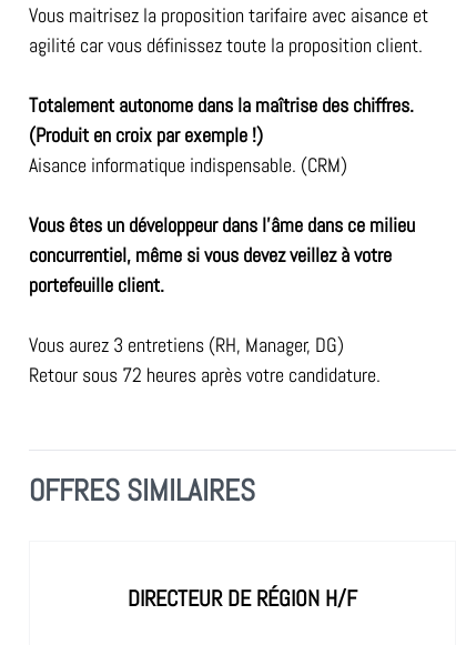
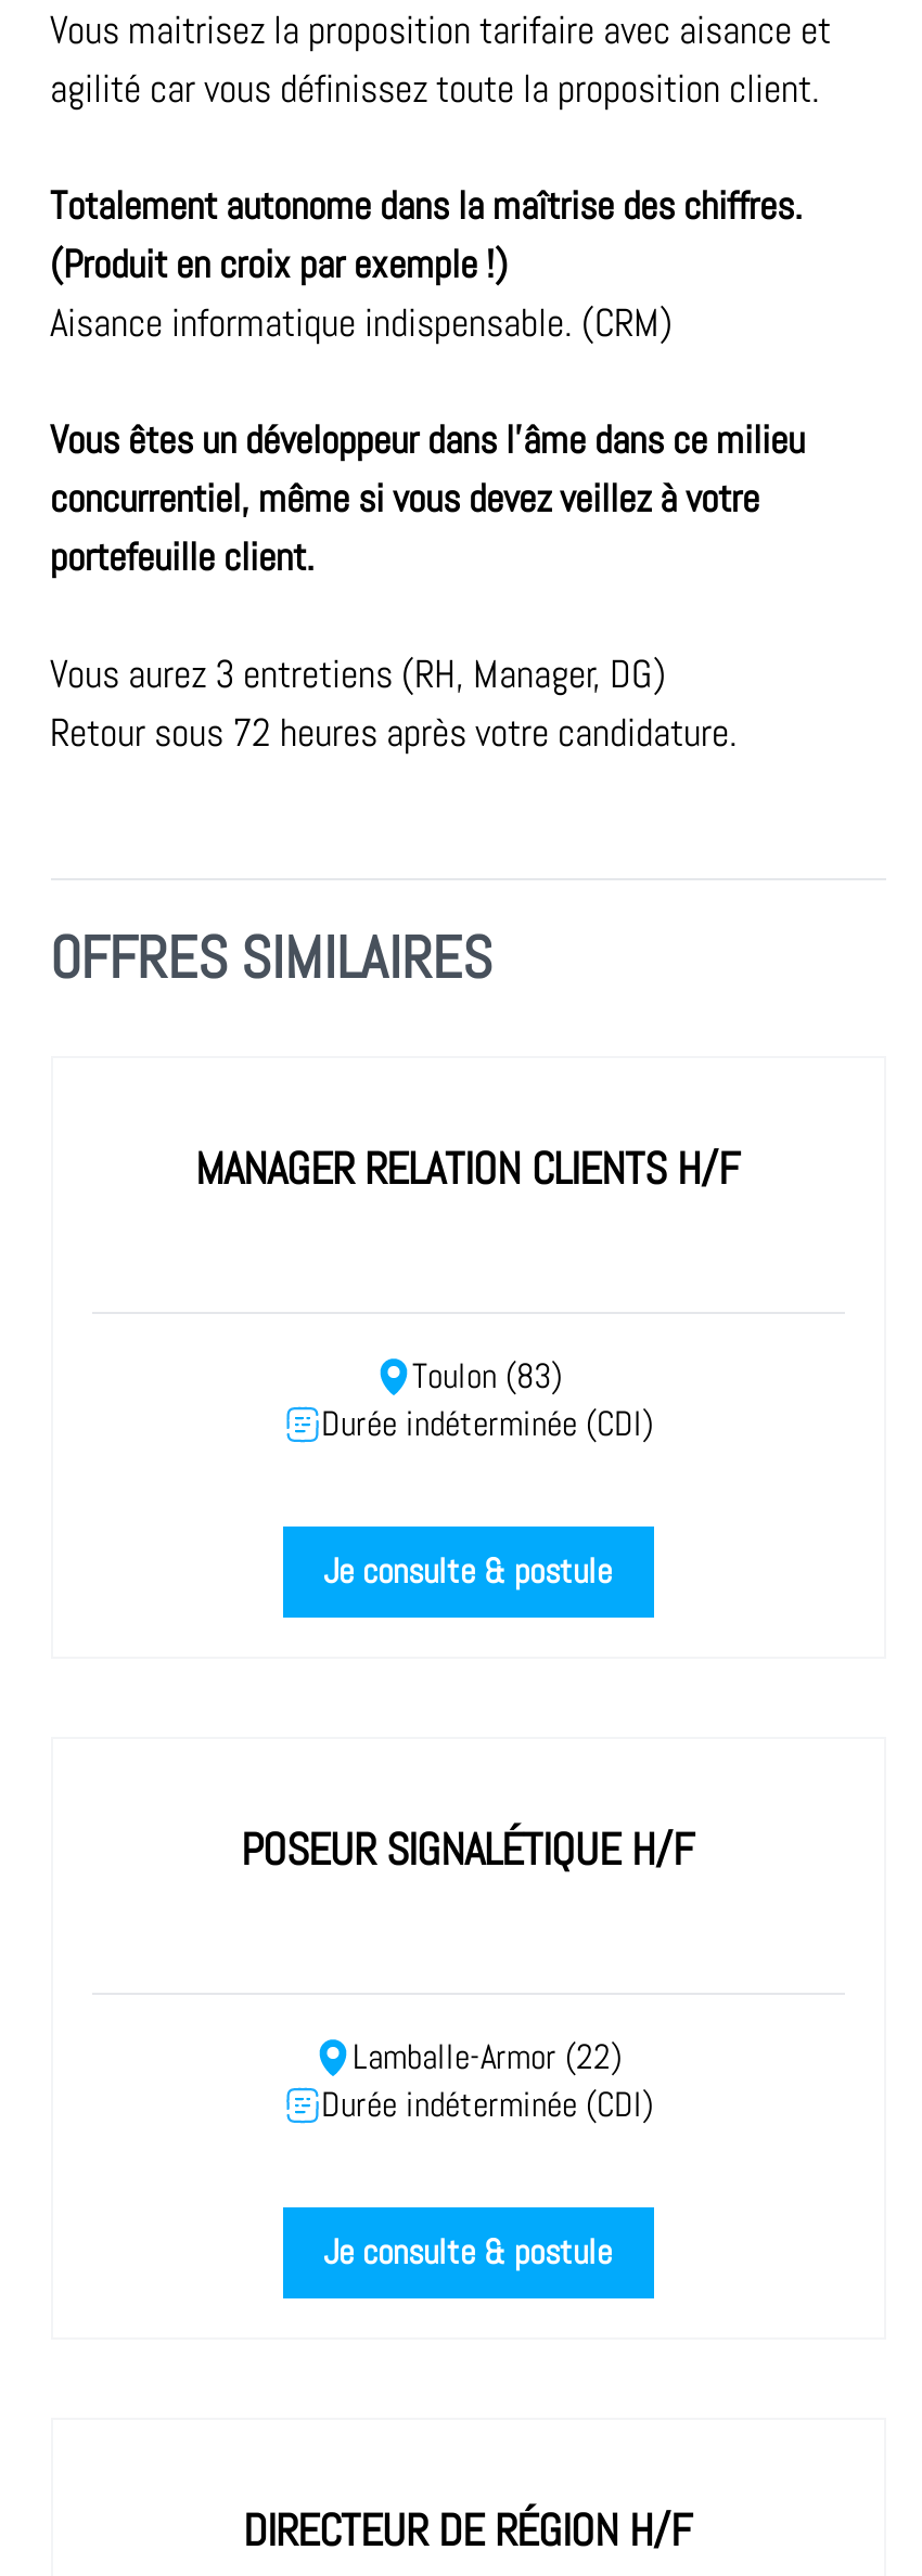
+ MANAGER RELATION CLIENTS H/F

+ POSEUR SIGNALÉTIQUE H/F

+ Toulon (83)
+ Durée indéterminée (CDI)
+ Je consulte & postule

+ Lamballe-Armor (22)
+ Durée indéterminée (CDI)
+ Je consulte & postule
